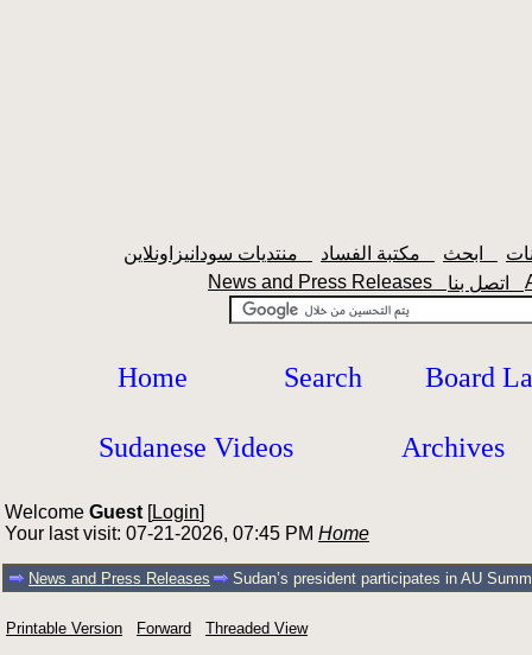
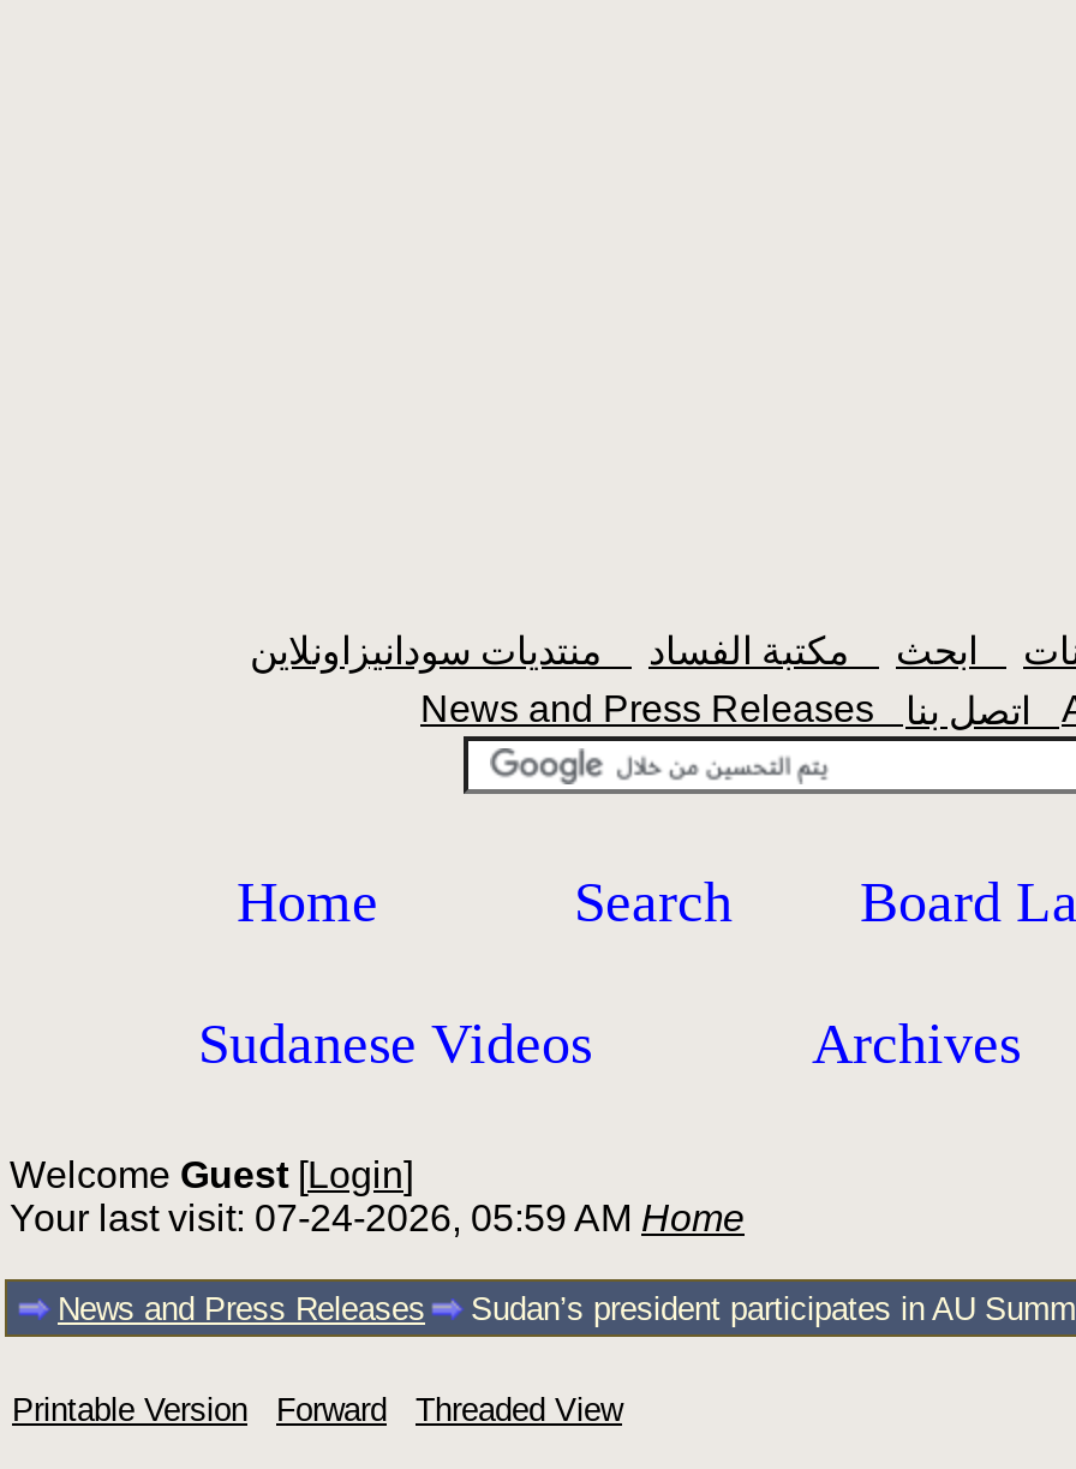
- Your last visit: 07-21-2026, 07:45 PM Home
+ Your last visit: 07-24-2026, 05:59 AM Home
